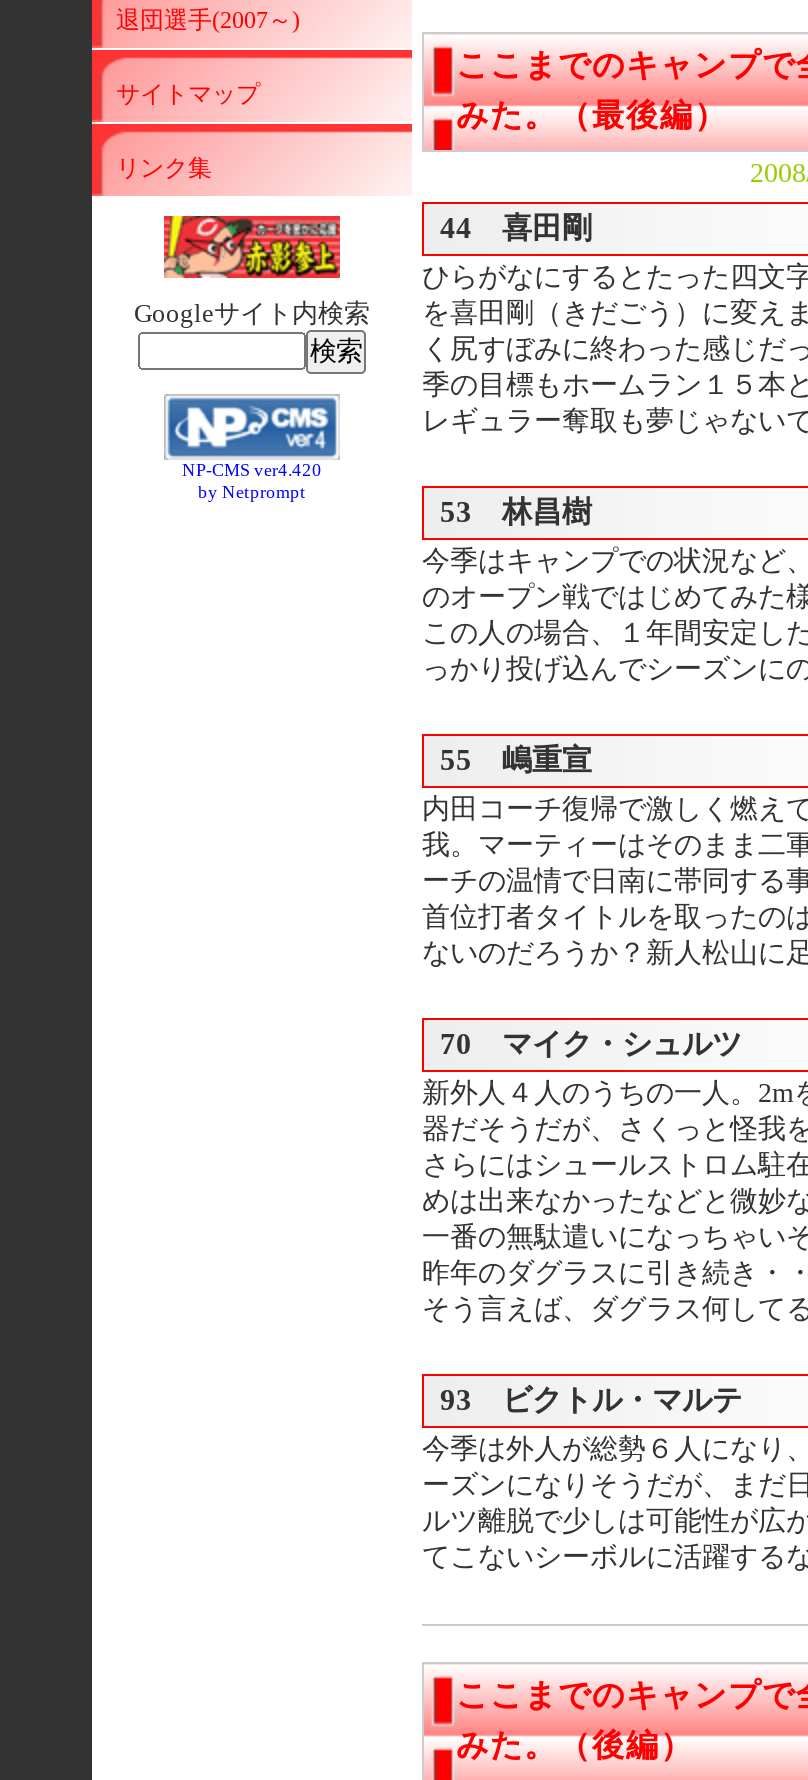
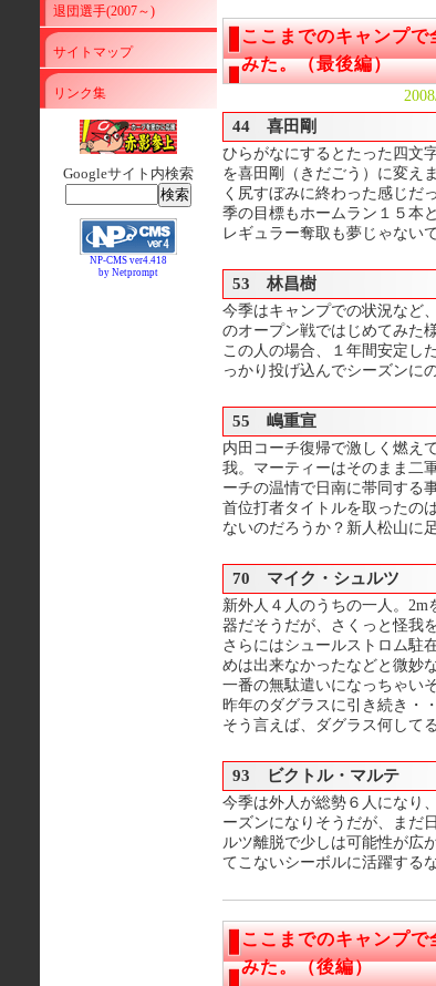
- NP-CMS ver4.420
+ NP-CMS ver4.418
